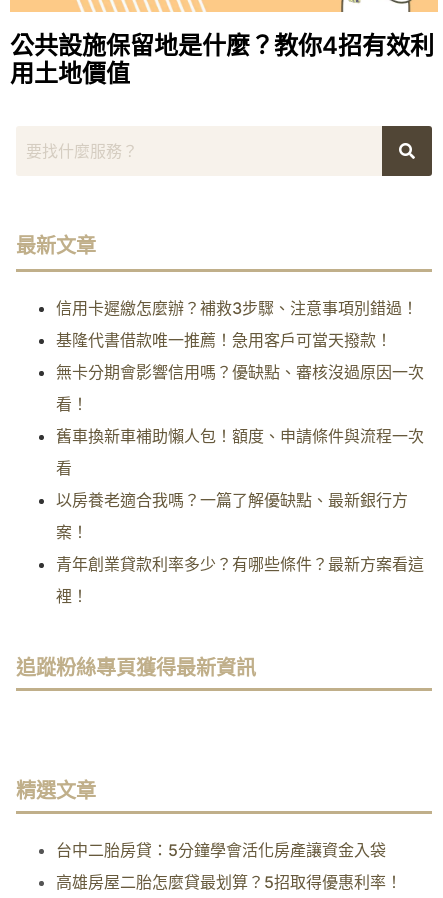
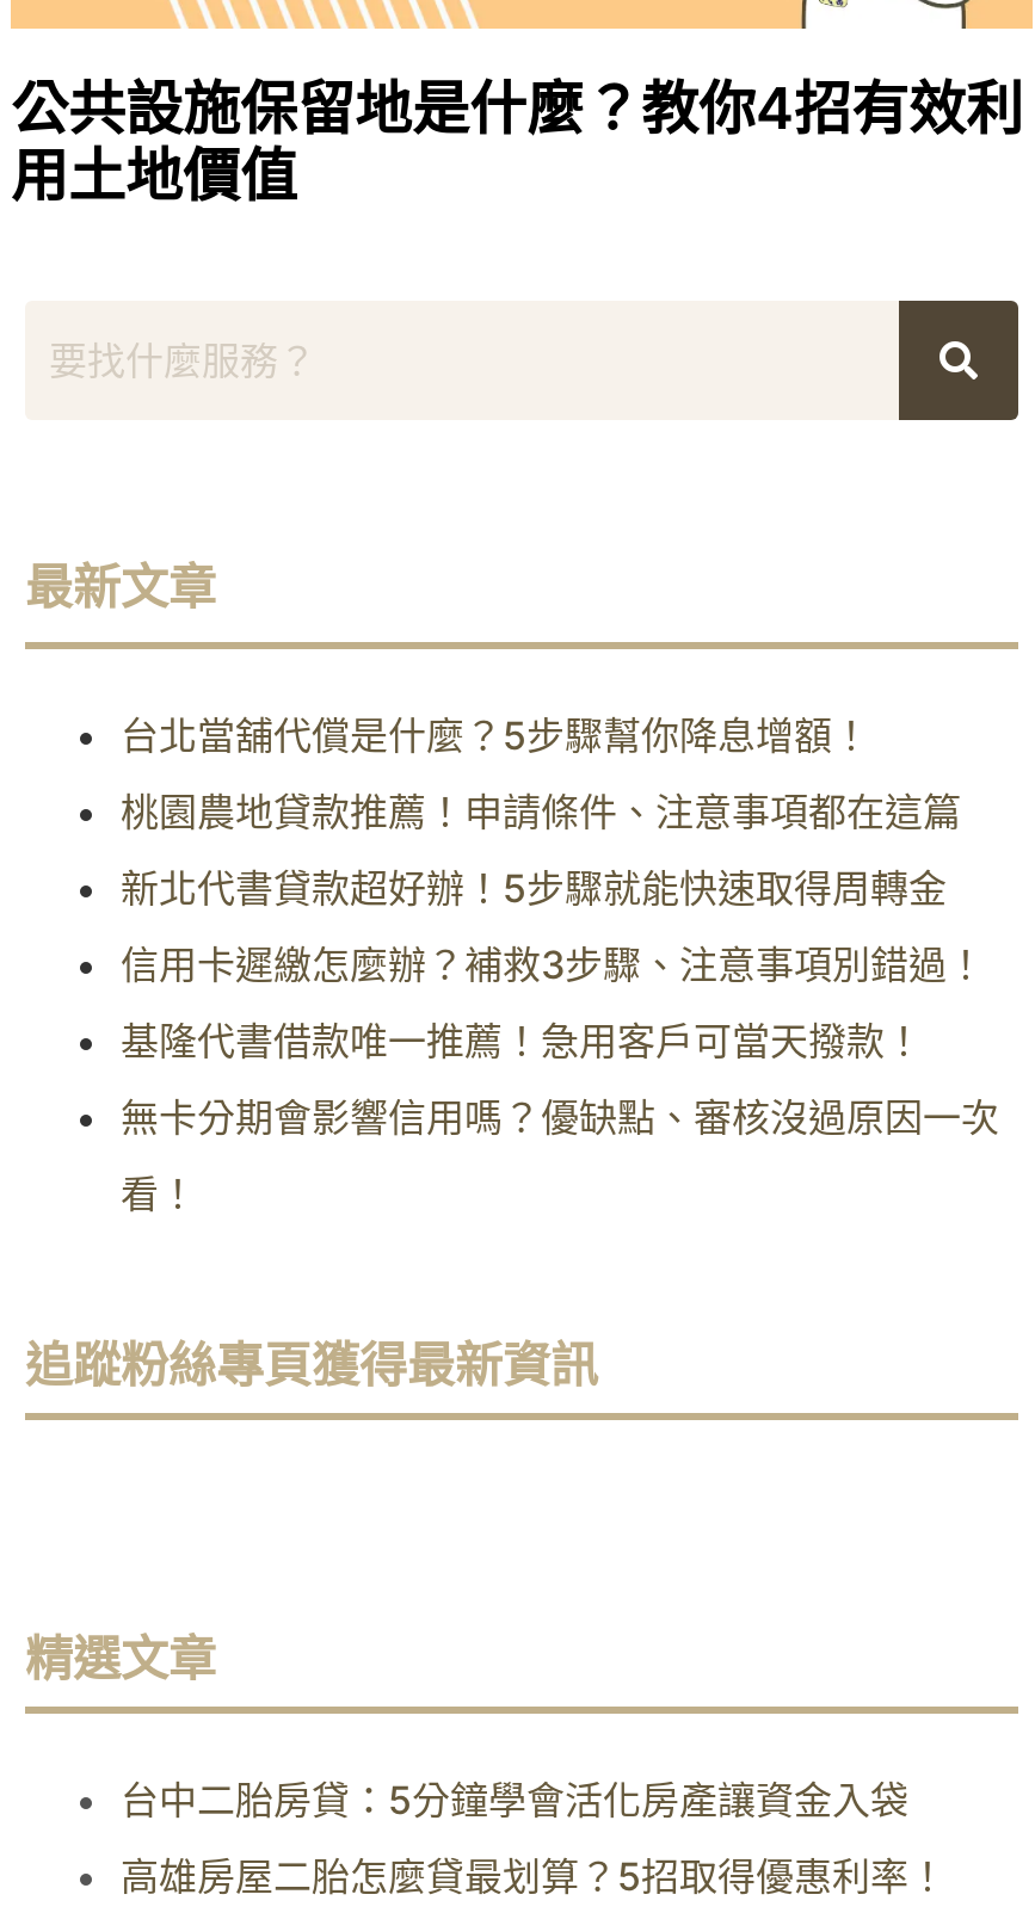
+ 台北當舖代償是什麼？5步驟幫你降息增額！
+ 桃園農地貸款推薦！申請條件、注意事項都在這篇
+ 新北代書貸款超好辦！5步驟就能快速取得周轉金

moved down: 信用卡遲繳怎麼辦？補救3步驟、注意事項別錯過！ | 基隆代書借款唯一推薦！急用客戶可當天撥款！ | 無卡分期會影響信用嗎？優缺點、審核沒過原因一次 | 看！

- 舊車換新車補助懶人包！額度、申請條件與流程一次
- 看
- 以房養老適合我嗎？一篇了解優缺點、最新銀行方
- 案！
- 青年創業貸款利率多少？有哪些條件？最新方案看這
- 裡！
